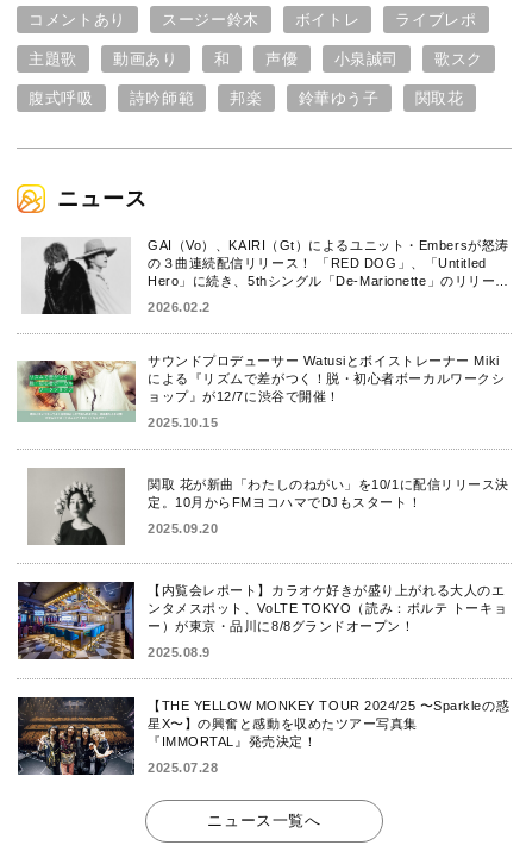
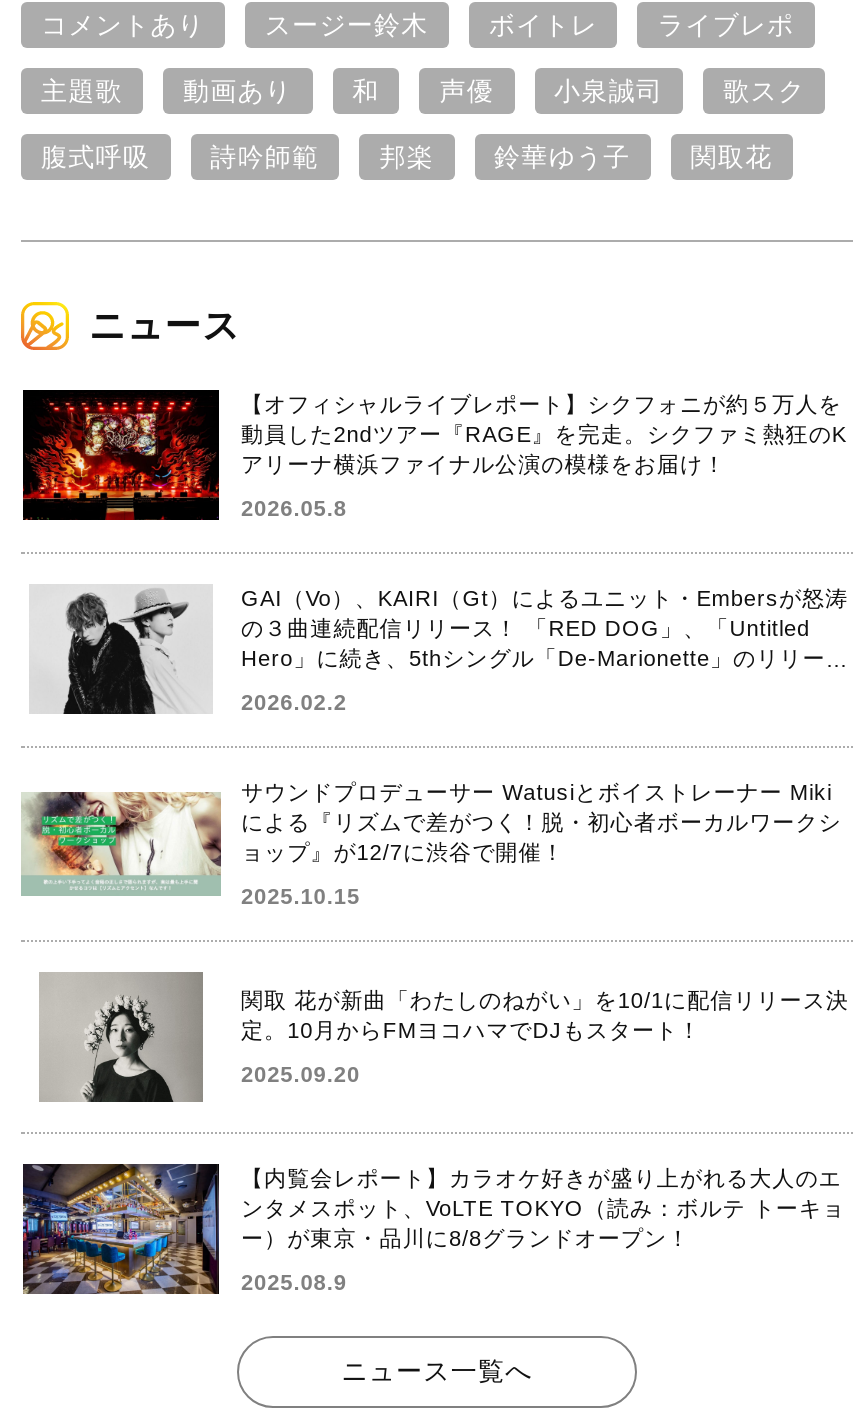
+ [image]
+ 【オフィシャルライブレポート】シクフォニが約５万人を
+ 動員した2ndツアー『RAGE』を完走。シクファミ熱狂のK
+ アリーナ横浜ファイナル公演の模様をお届け！
+ 2026.05.8

moved down: [image] | GAI（Vo）、KAIRI（Gt）によるユニット・Embersが怒涛 | の３曲連続配信リリース！ 「RED DOG」、「Untitled | ... | ー）が東京・品川に8/8グランドオープン！ | 2025.08.9

- [image]
- 【THE YELLOW MONKEY TOUR 2024/25 〜Sparkleの惑
- 星X〜】の興奮と感動を収めたツアー写真集
- 『IMMORTAL』発売決定！
- 2025.07.28
